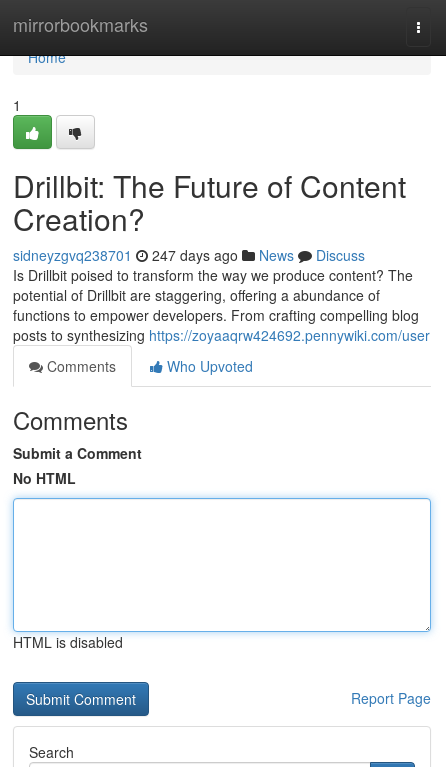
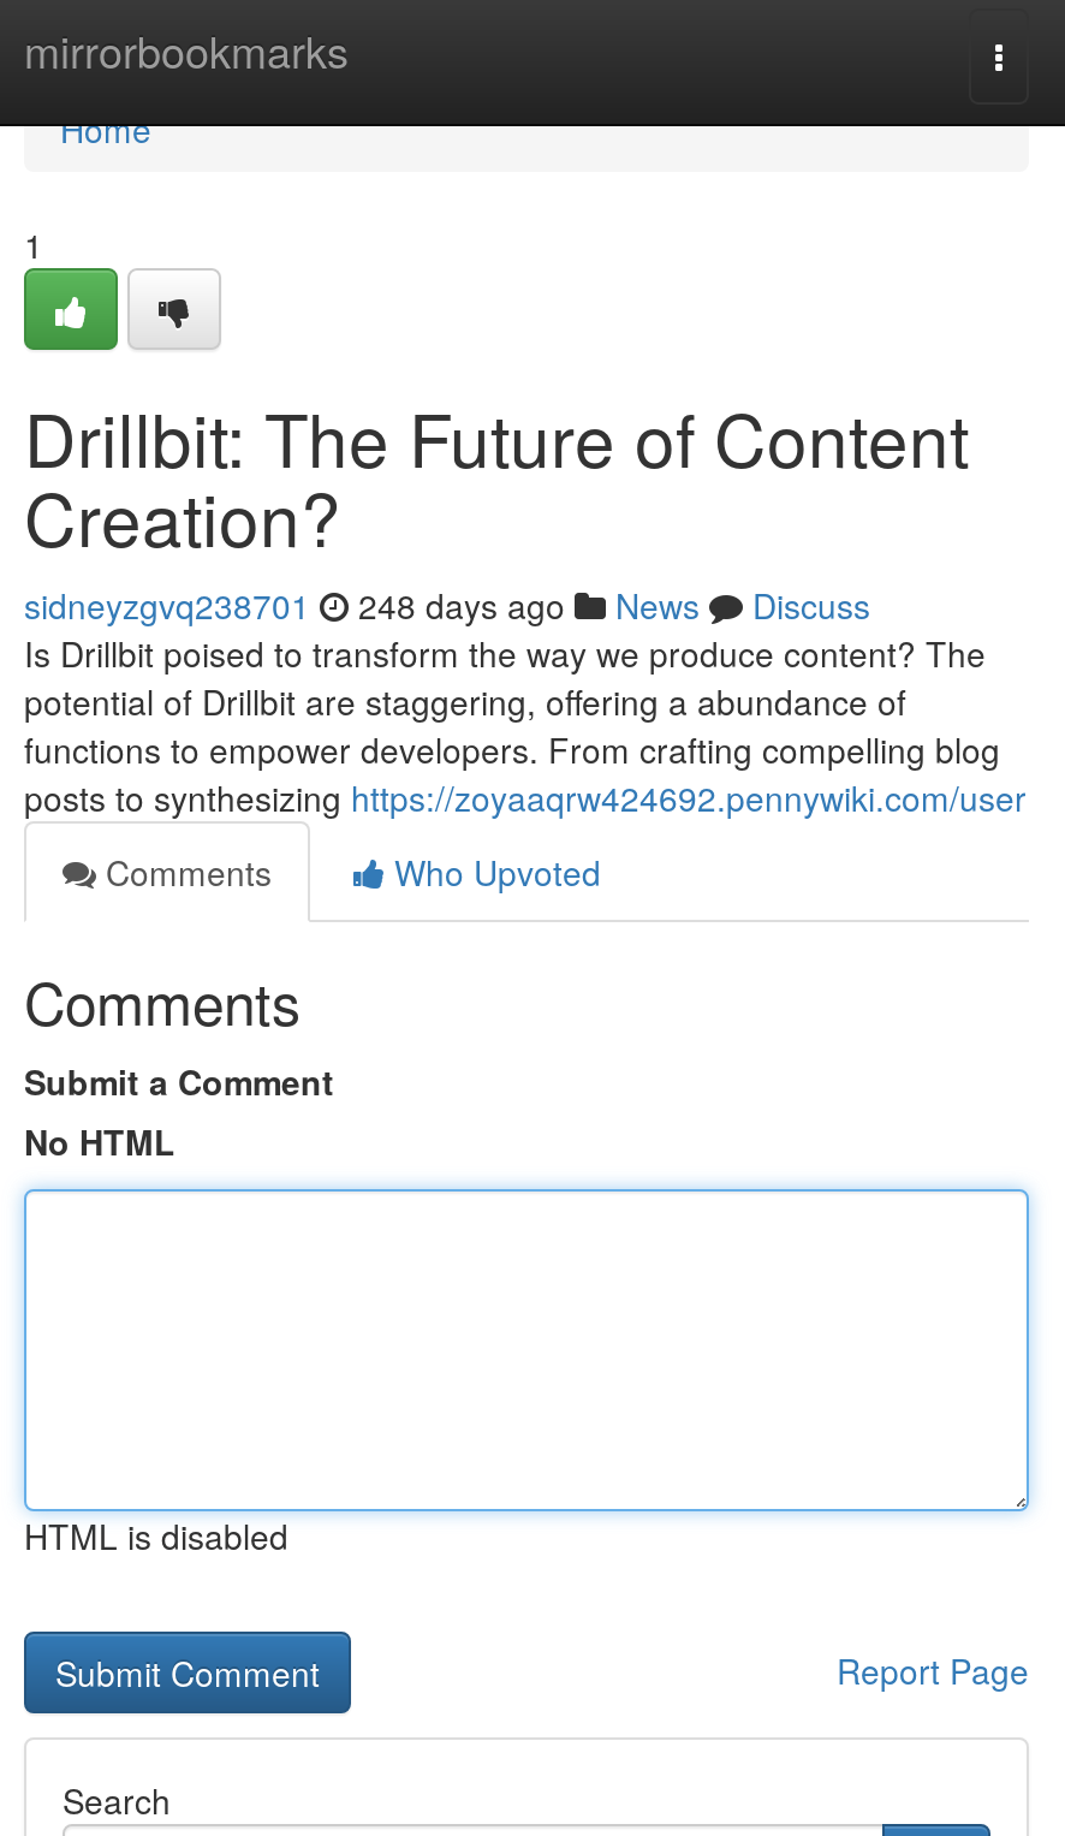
- sidneyzgvq238701 247 days ago News Discuss
+ sidneyzgvq238701 248 days ago News Discuss
